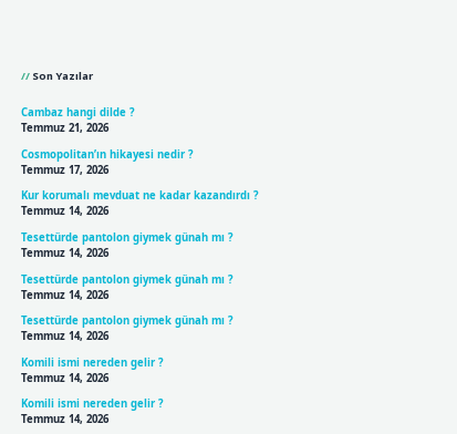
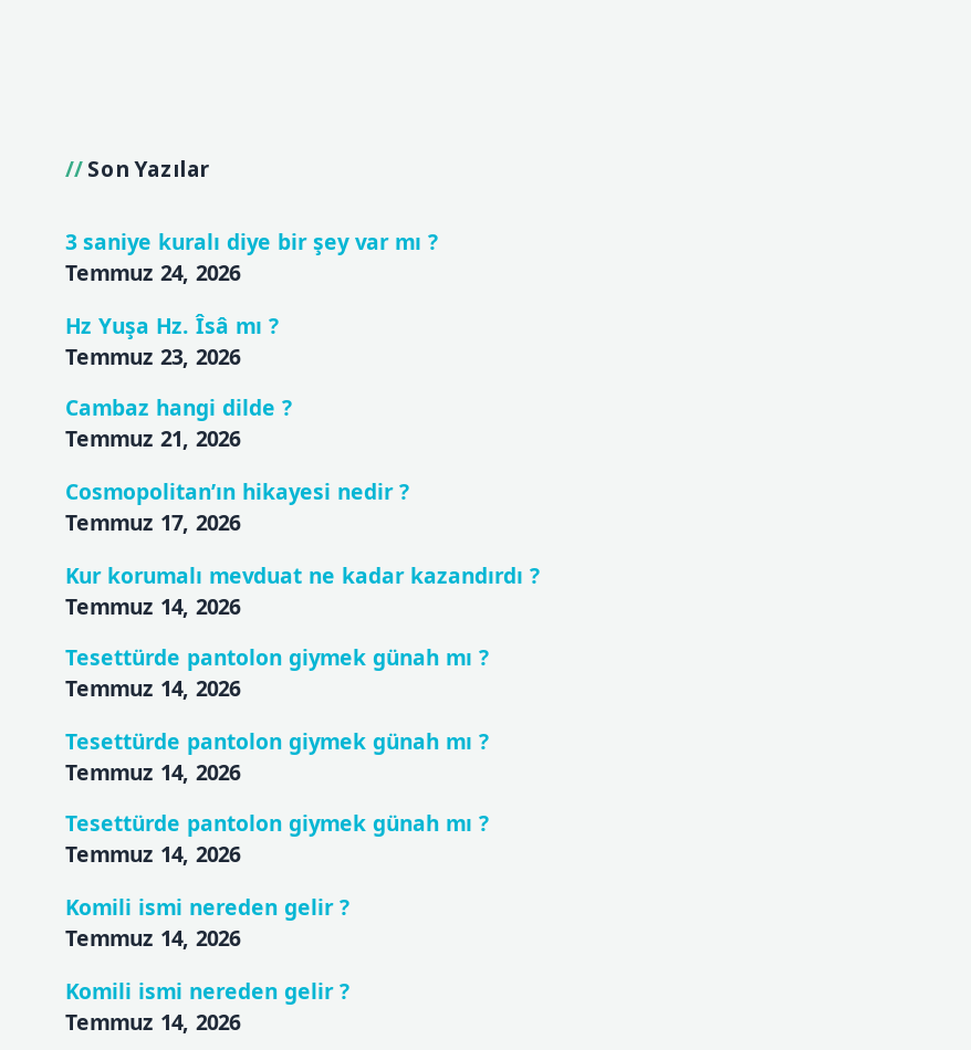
+ 3 saniye kuralı diye bir şey var mı ?
+ Temmuz 24, 2026
+ Hz Yuşa Hz. Îsâ mı ?
+ Temmuz 23, 2026
